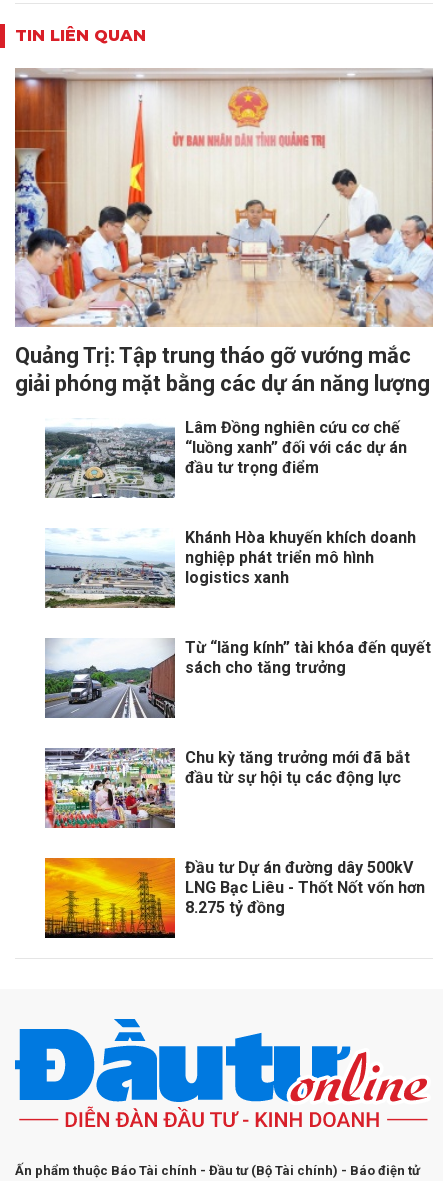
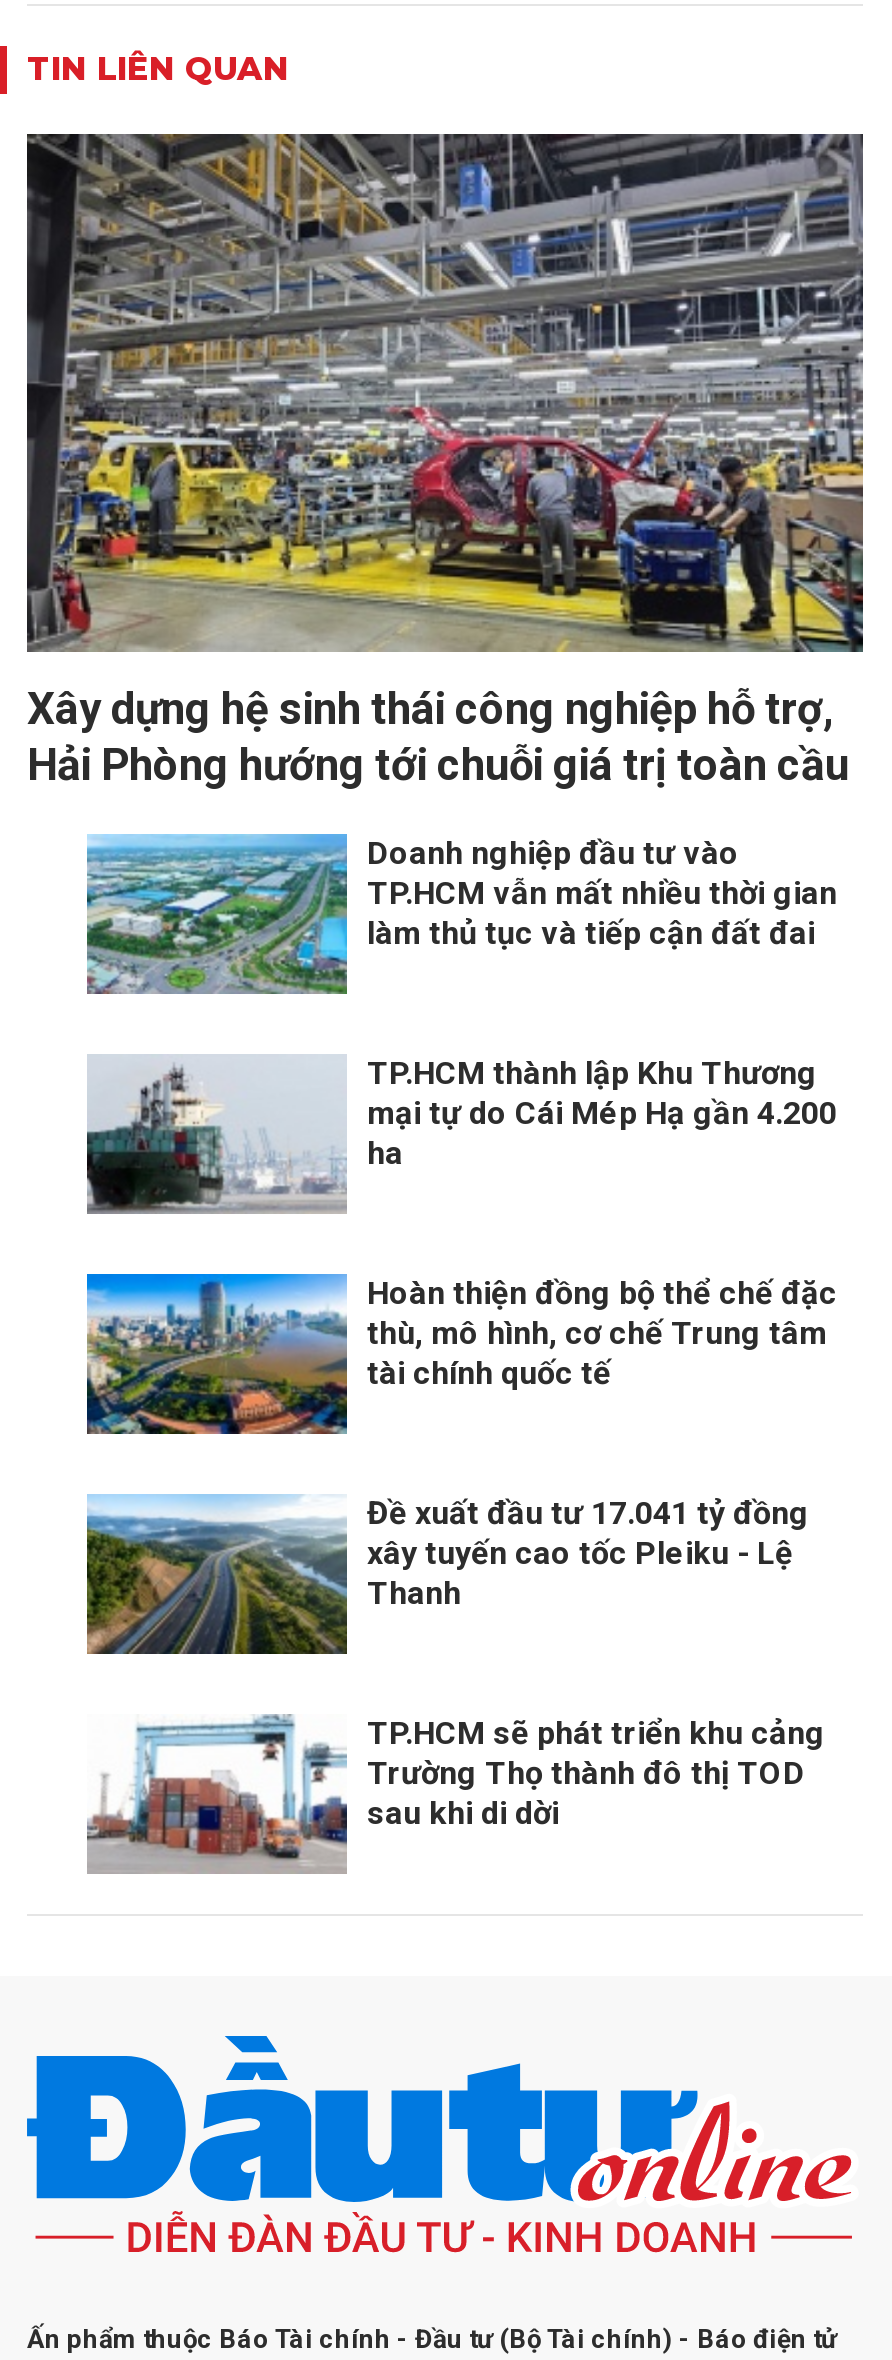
- [image]
- Quảng Trị: Tập trung tháo gỡ vướng mắc
- giải phóng mặt bằng các dự án năng lượng
+ [image]
+ Xây dựng hệ sinh thái công nghiệp hỗ trợ,
+ Hải Phòng hướng tới chuỗi giá trị toàn cầu

- [image]
- Lâm Đồng nghiên cứu cơ chế
- “luồng xanh” đối với các dự án
- đầu tư trọng điểm
+ [image]
+ Doanh nghiệp đầu tư vào
+ TP.HCM vẫn mất nhiều thời gian
+ làm thủ tục và tiếp cận đất đai

- [image]
- Khánh Hòa khuyến khích doanh
- nghiệp phát triển mô hình
- logistics xanh
+ [image]
+ TP.HCM thành lập Khu Thương
+ mại tự do Cái Mép Hạ gần 4.200
+ ha

- [image]
- Từ “lăng kính” tài khóa đến quyết
- sách cho tăng trưởng
+ [image]
+ Hoàn thiện đồng bộ thể chế đặc
+ thù, mô hình, cơ chế Trung tâm
+ tài chính quốc tế

- [image]
- Chu kỳ tăng trưởng mới đã bắt
- đầu từ sự hội tụ các động lực
+ [image]
+ Đề xuất đầu tư 17.041 tỷ đồng
+ xây tuyến cao tốc Pleiku - Lệ
+ Thanh

- [image]
- Đầu tư Dự án đường dây 500kV
- LNG Bạc Liêu - Thốt Nốt vốn hơn
- 8.275 tỷ đồng
+ [image]
+ TP.HCM sẽ phát triển khu cảng
+ Trường Thọ thành đô thị TOD
+ sau khi di dời
